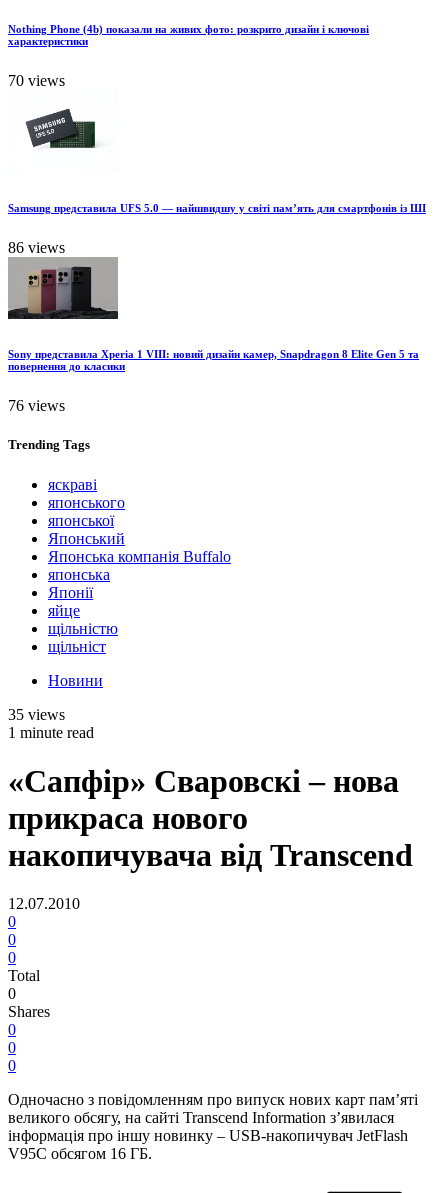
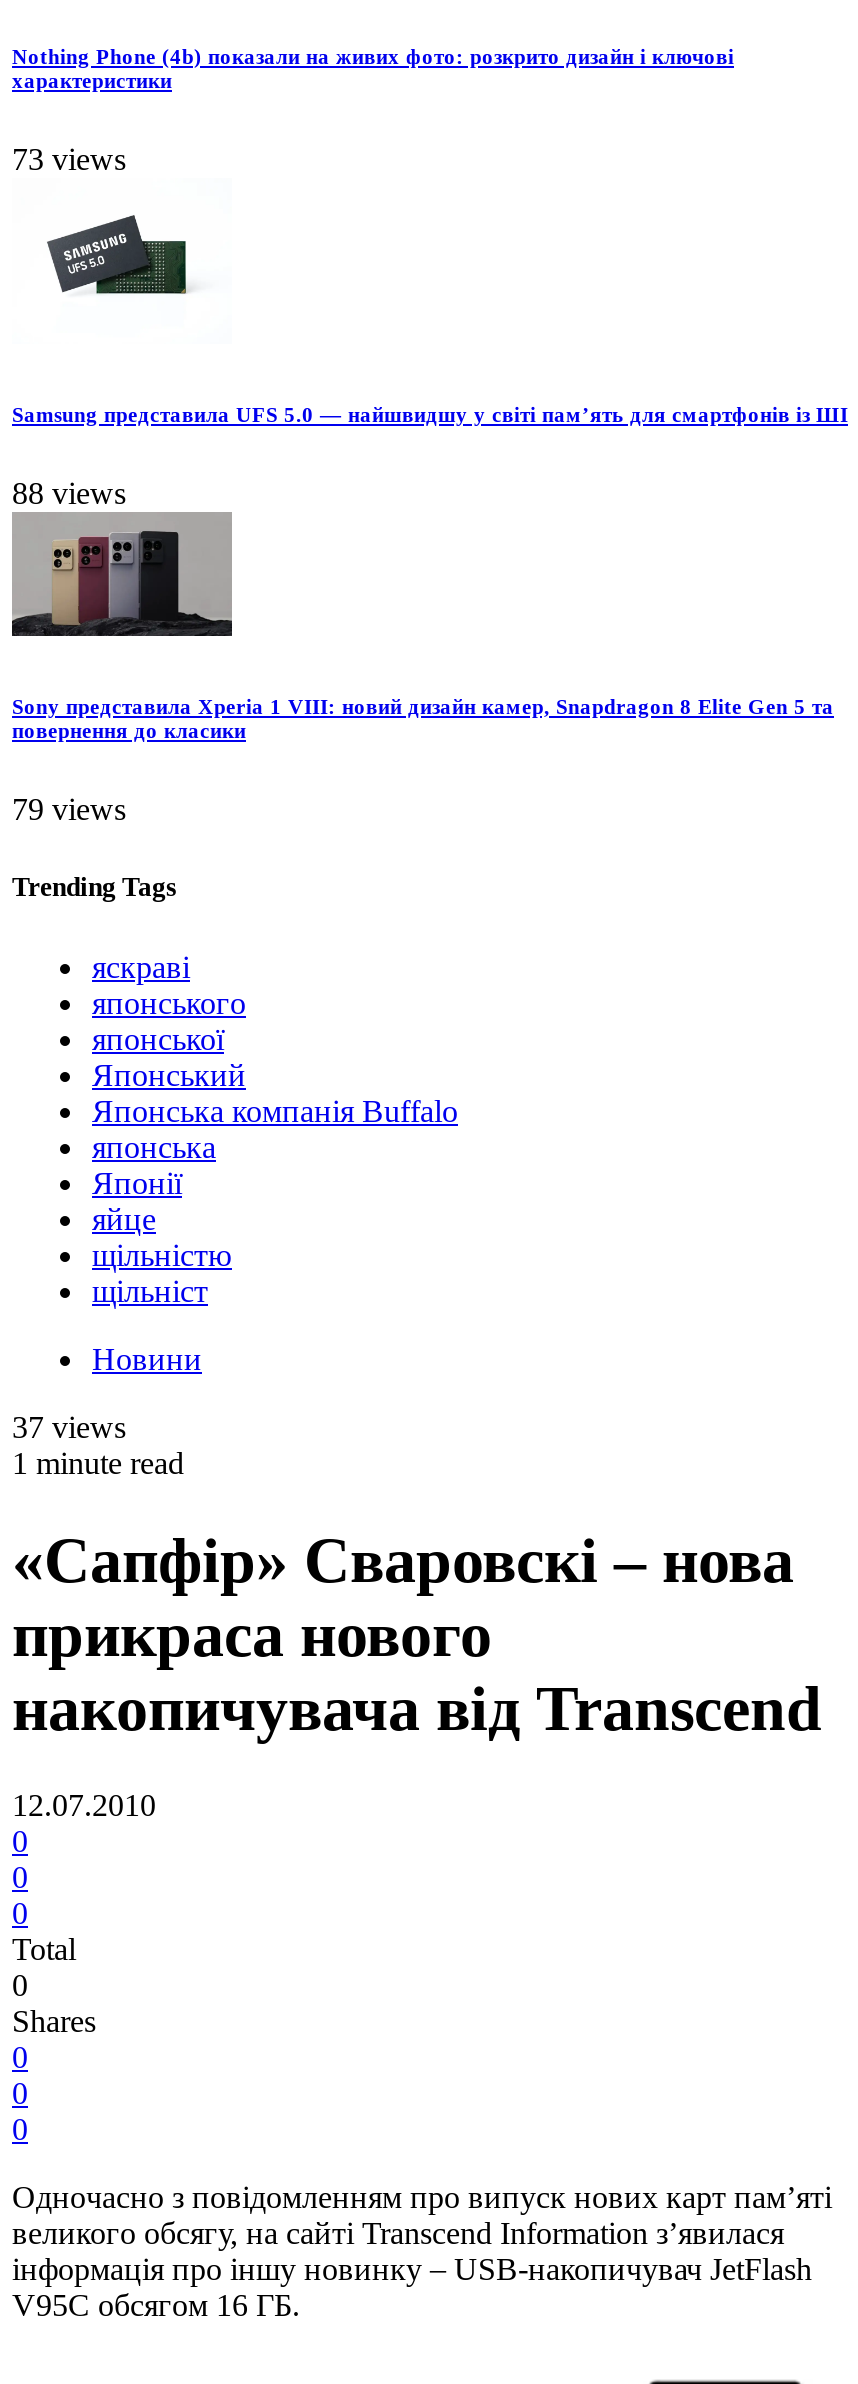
- 70 views
+ 73 views

- 86 views
+ 88 views

- 76 views
+ 79 views

- 35 views
+ 37 views
